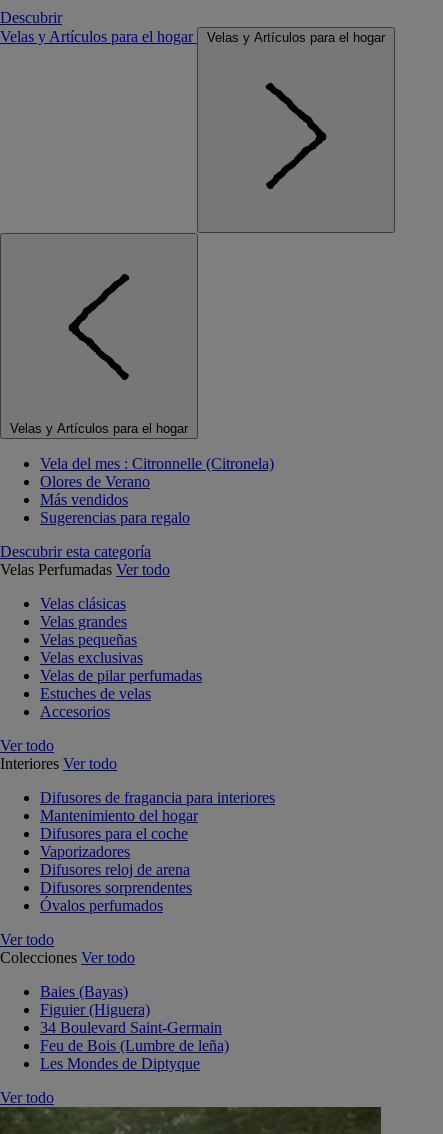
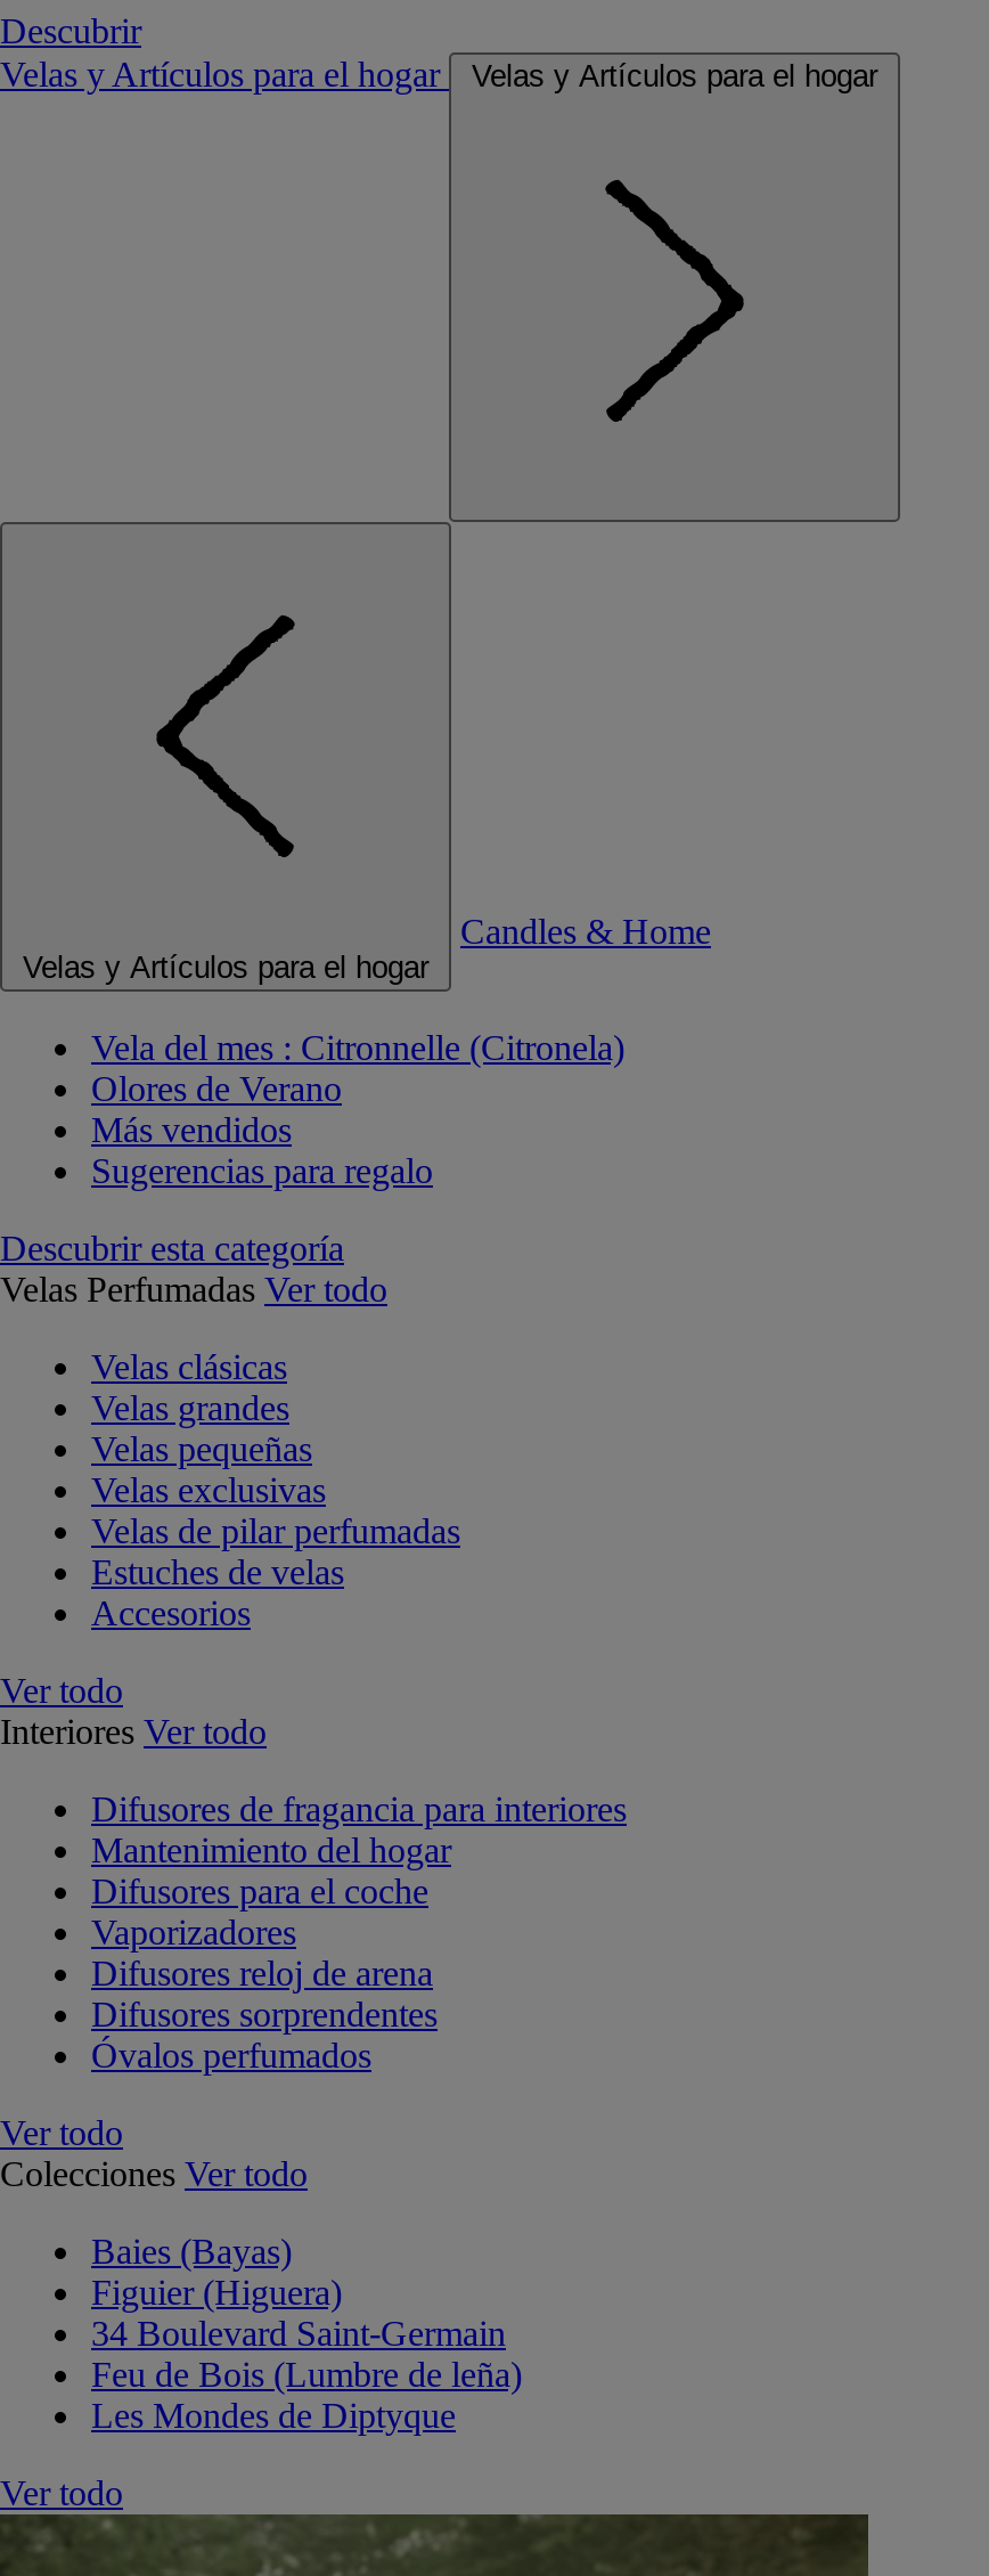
+ Candles & Home
